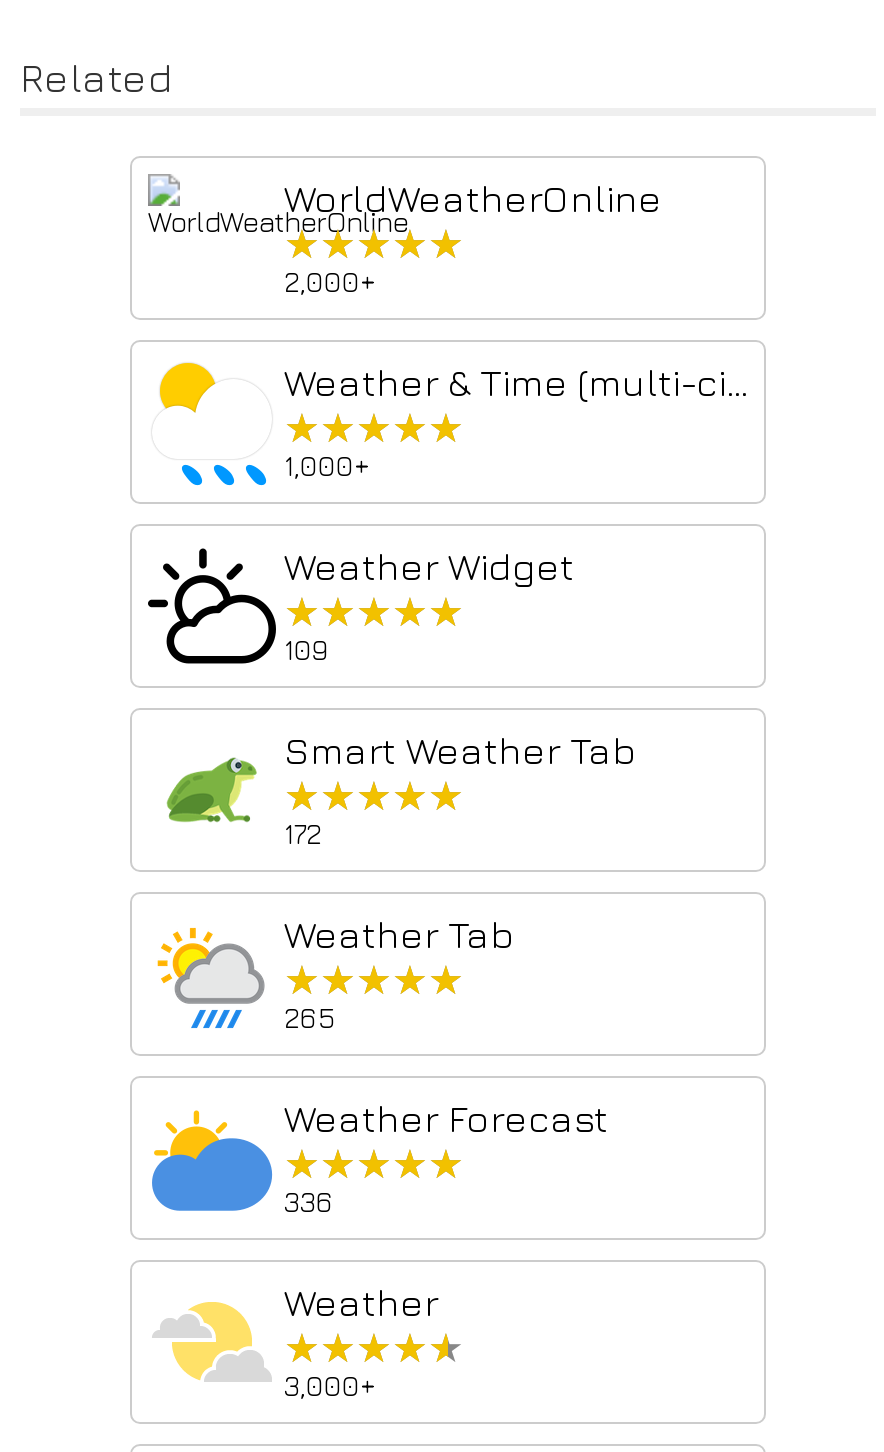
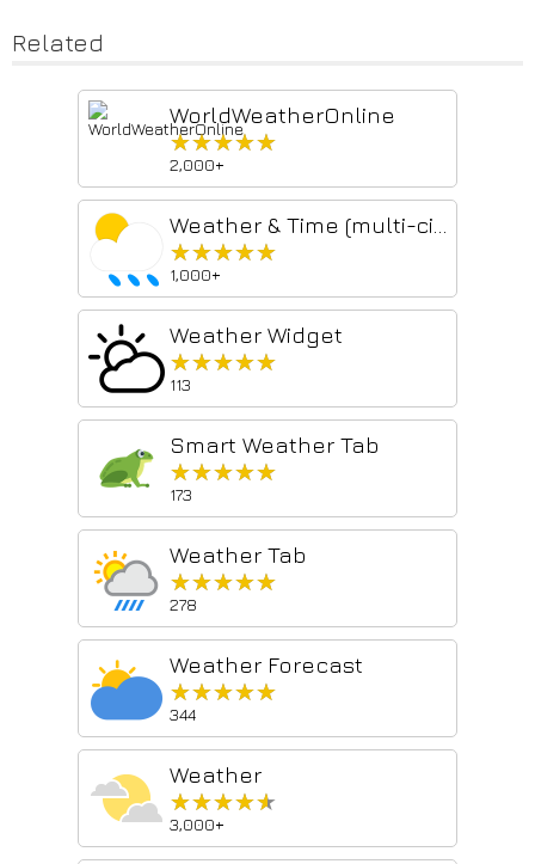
- 109
+ 113

- 172
+ 173

- 265
+ 278

- 336
+ 344
